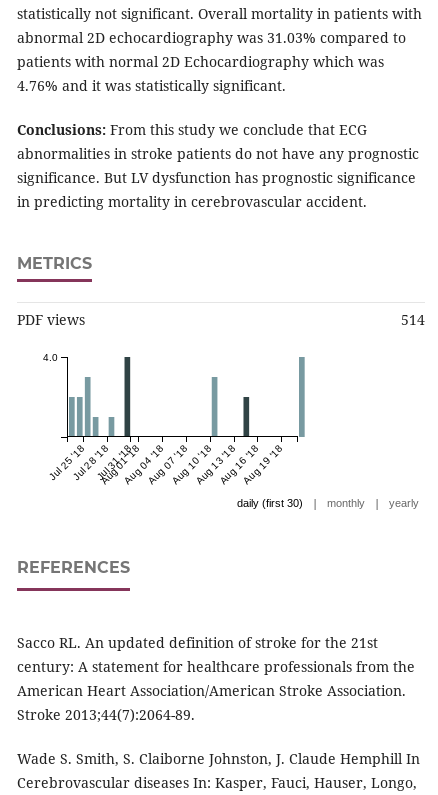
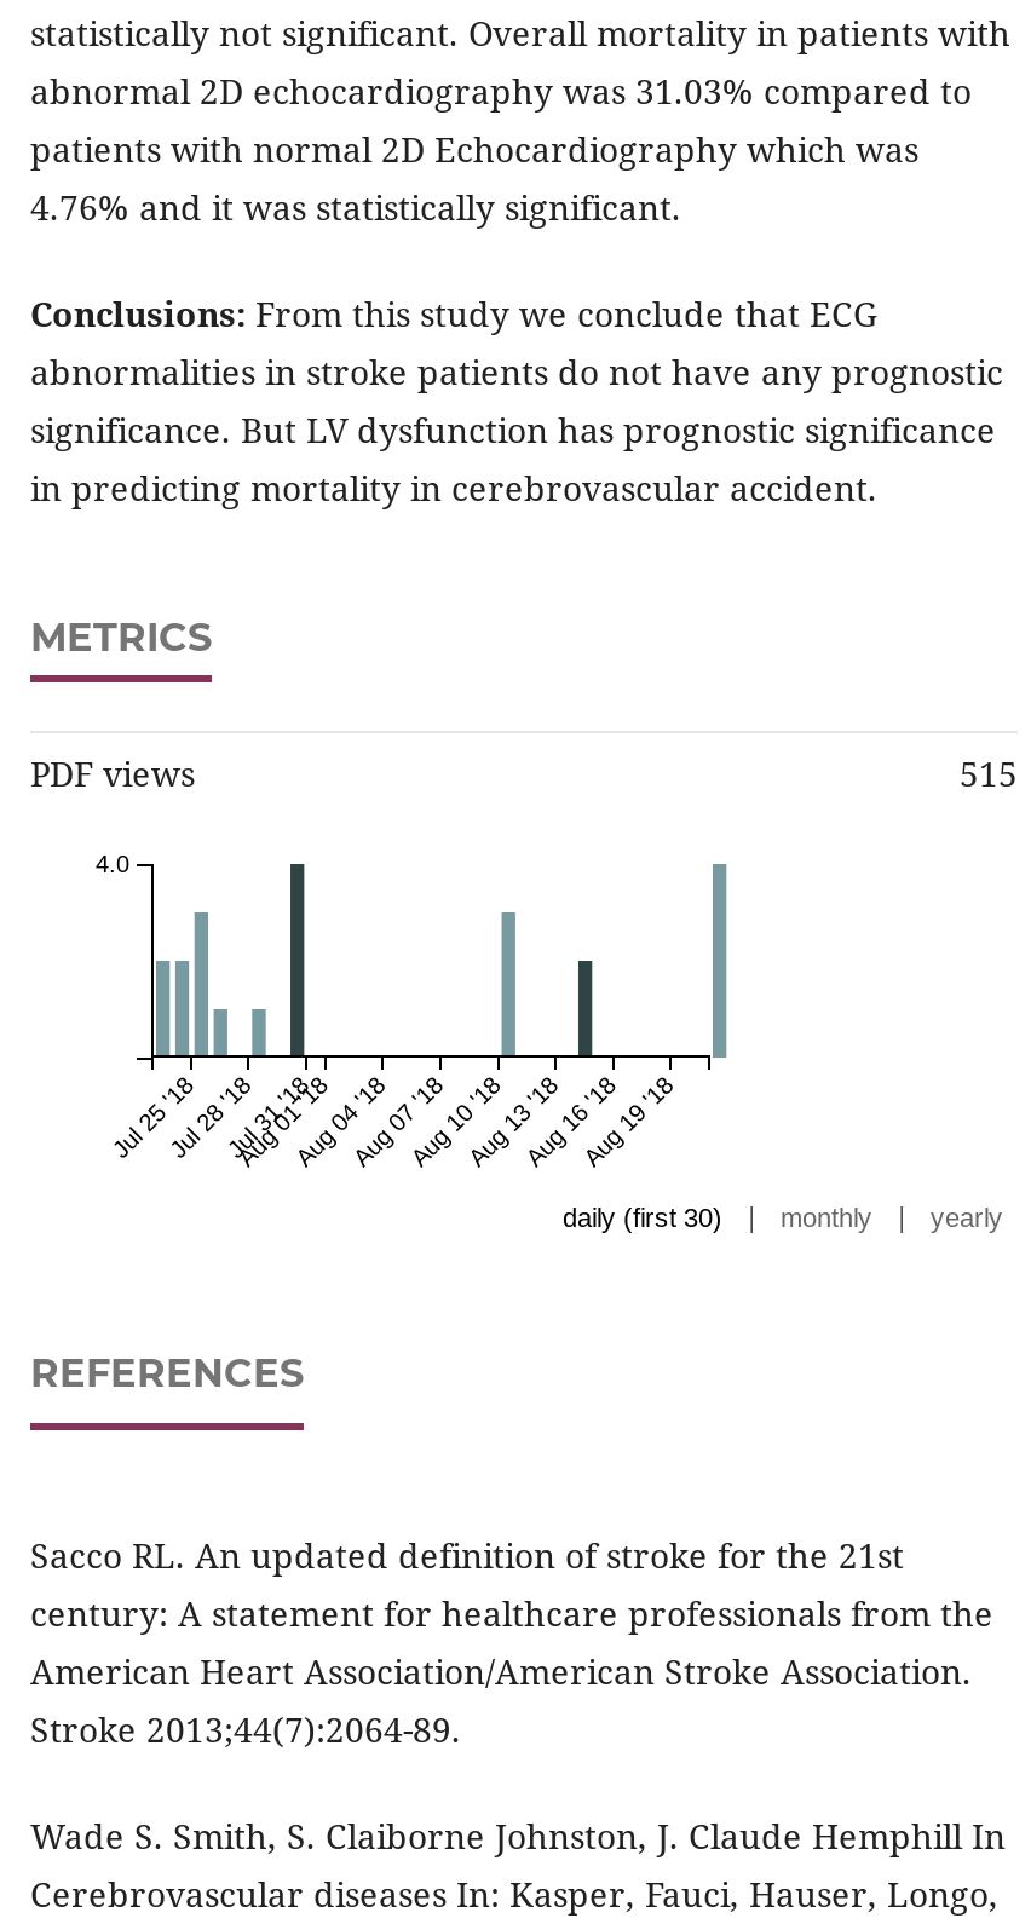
- 514
+ 515
